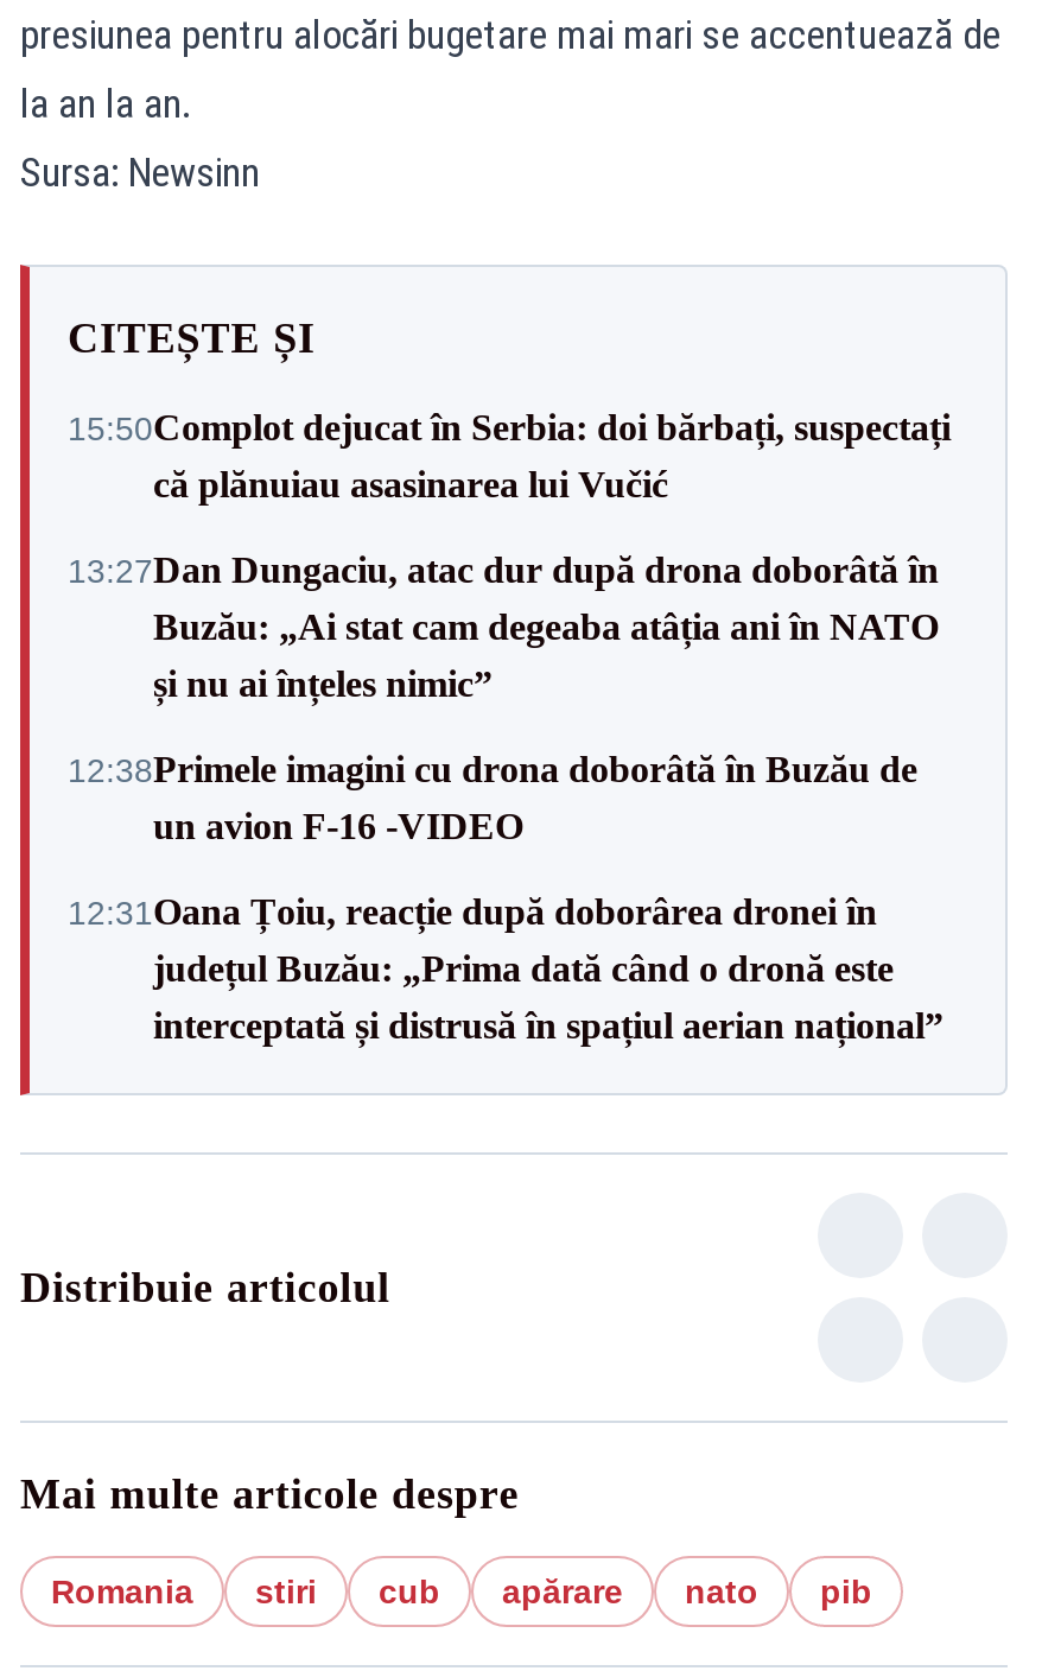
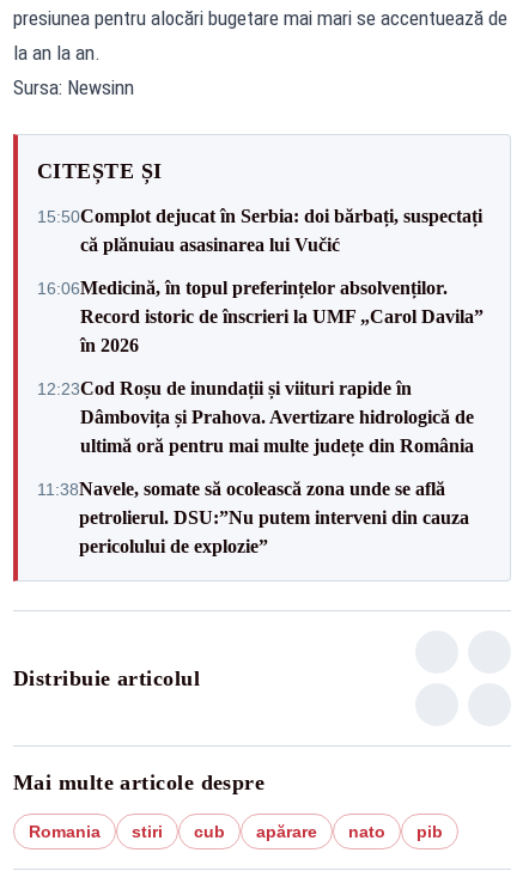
- 13:27Dan Dungaciu, atac dur după drona doborâtă în
- Buzău: „Ai stat cam degeaba atâția ani în NATO
- și nu ai înțeles nimic”
+ 16:06Medicină, în topul preferințelor absolvenților.
+ Record istoric de înscrieri la UMF „Carol Davila”
+ în 2026

- 12:38Primele imagini cu drona doborâtă în Buzău de
- un avion F-16 -VIDEO
+ 12:23Cod Roșu de inundații și viituri rapide în
+ Dâmbovița și Prahova. Avertizare hidrologică de
+ ultimă oră pentru mai multe județe din România

- 12:31Oana Țoiu, reacție după doborârea dronei în
- județul Buzău: „Prima dată când o dronă este
- interceptată și distrusă în spațiul aerian național”
+ 11:38Navele, somate să ocolească zona unde se află
+ petrolierul. DSU:”Nu putem interveni din cauza
+ pericolului de explozie”
